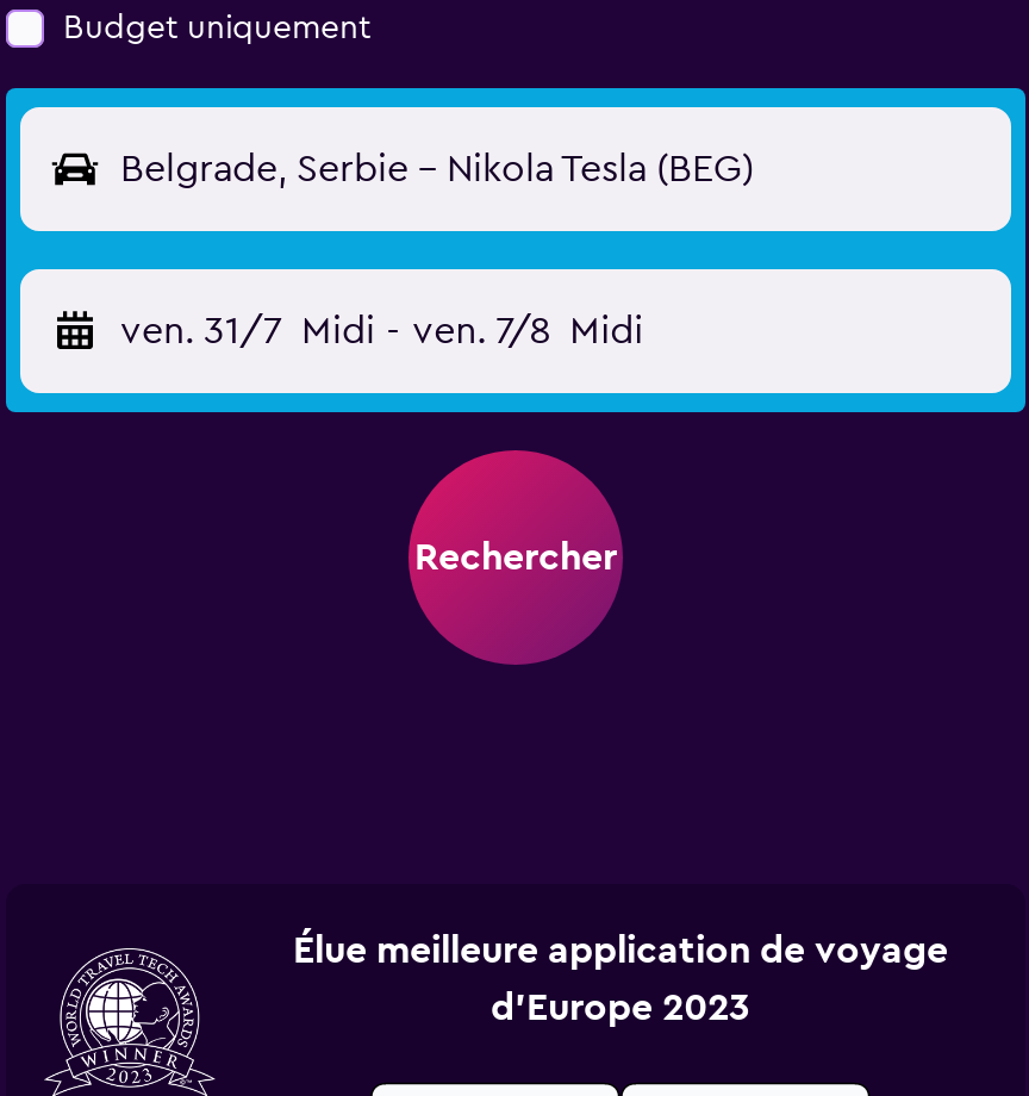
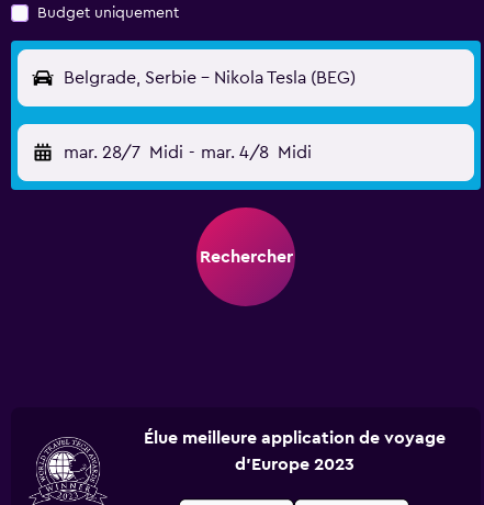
- ven. 31/7 Midi - ven. 7/8 Midi
+ mar. 28/7 Midi - mar. 4/8 Midi
